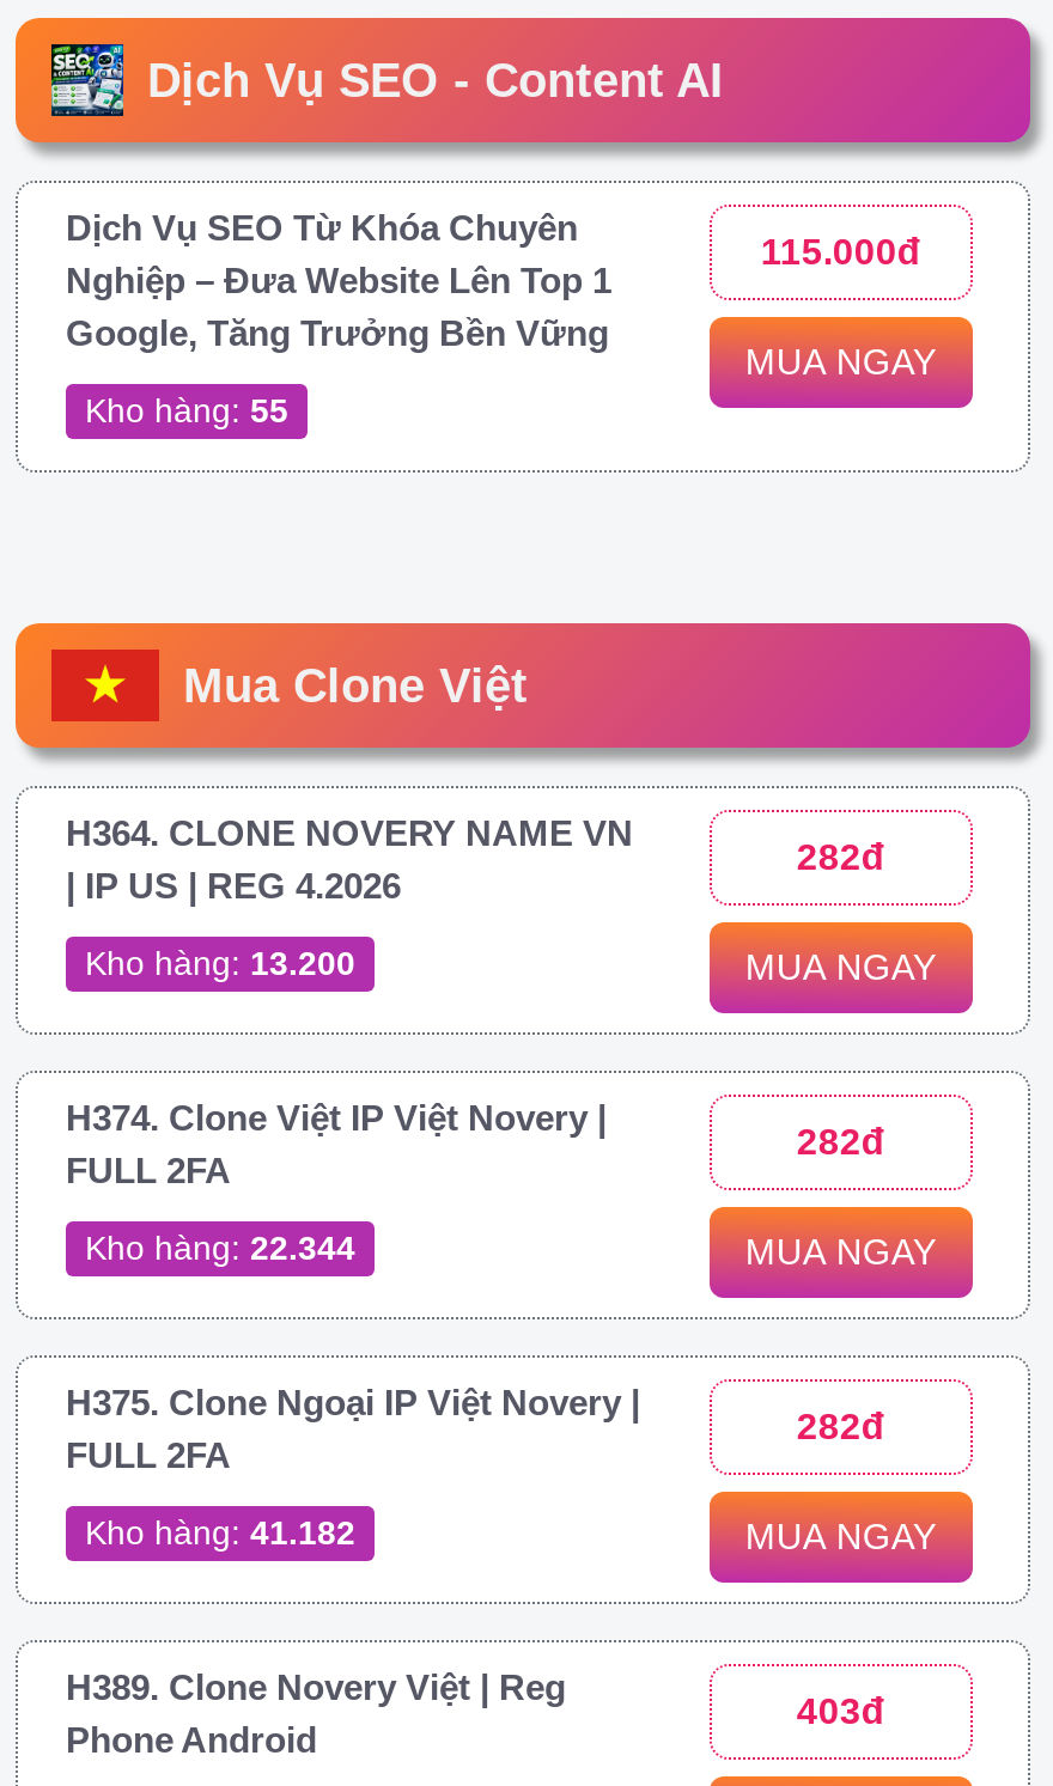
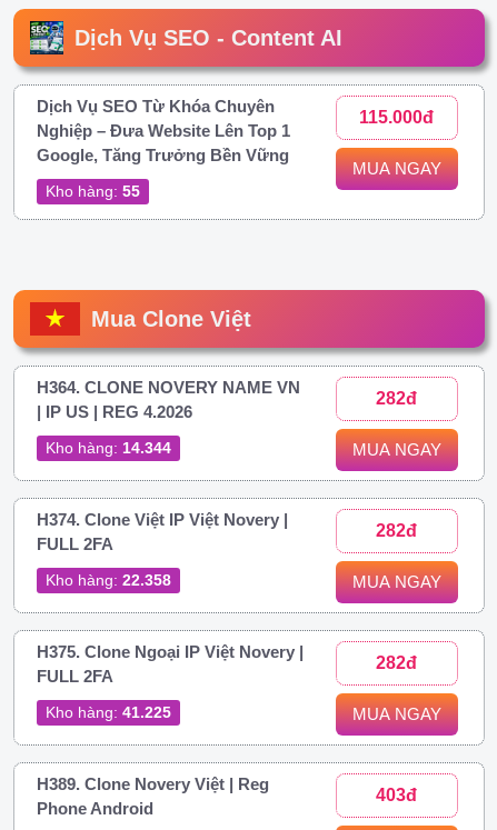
- Kho hàng: 13.200
+ Kho hàng: 14.344

- Kho hàng: 22.344
+ Kho hàng: 22.358

- Kho hàng: 41.182
+ Kho hàng: 41.225
